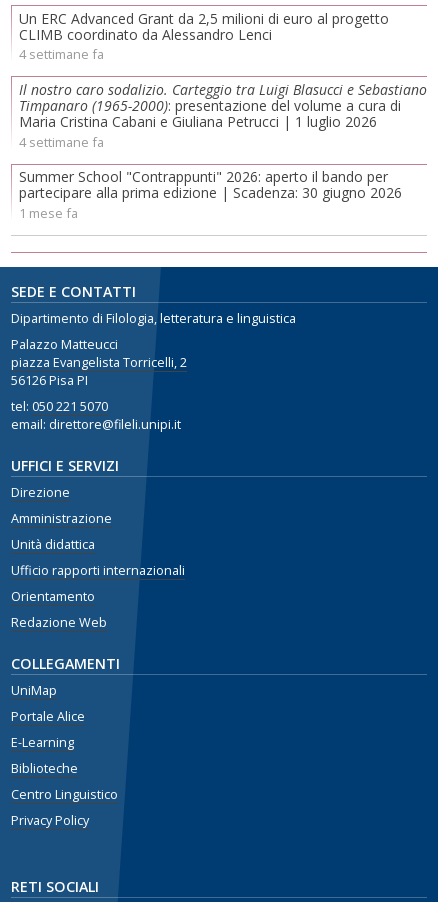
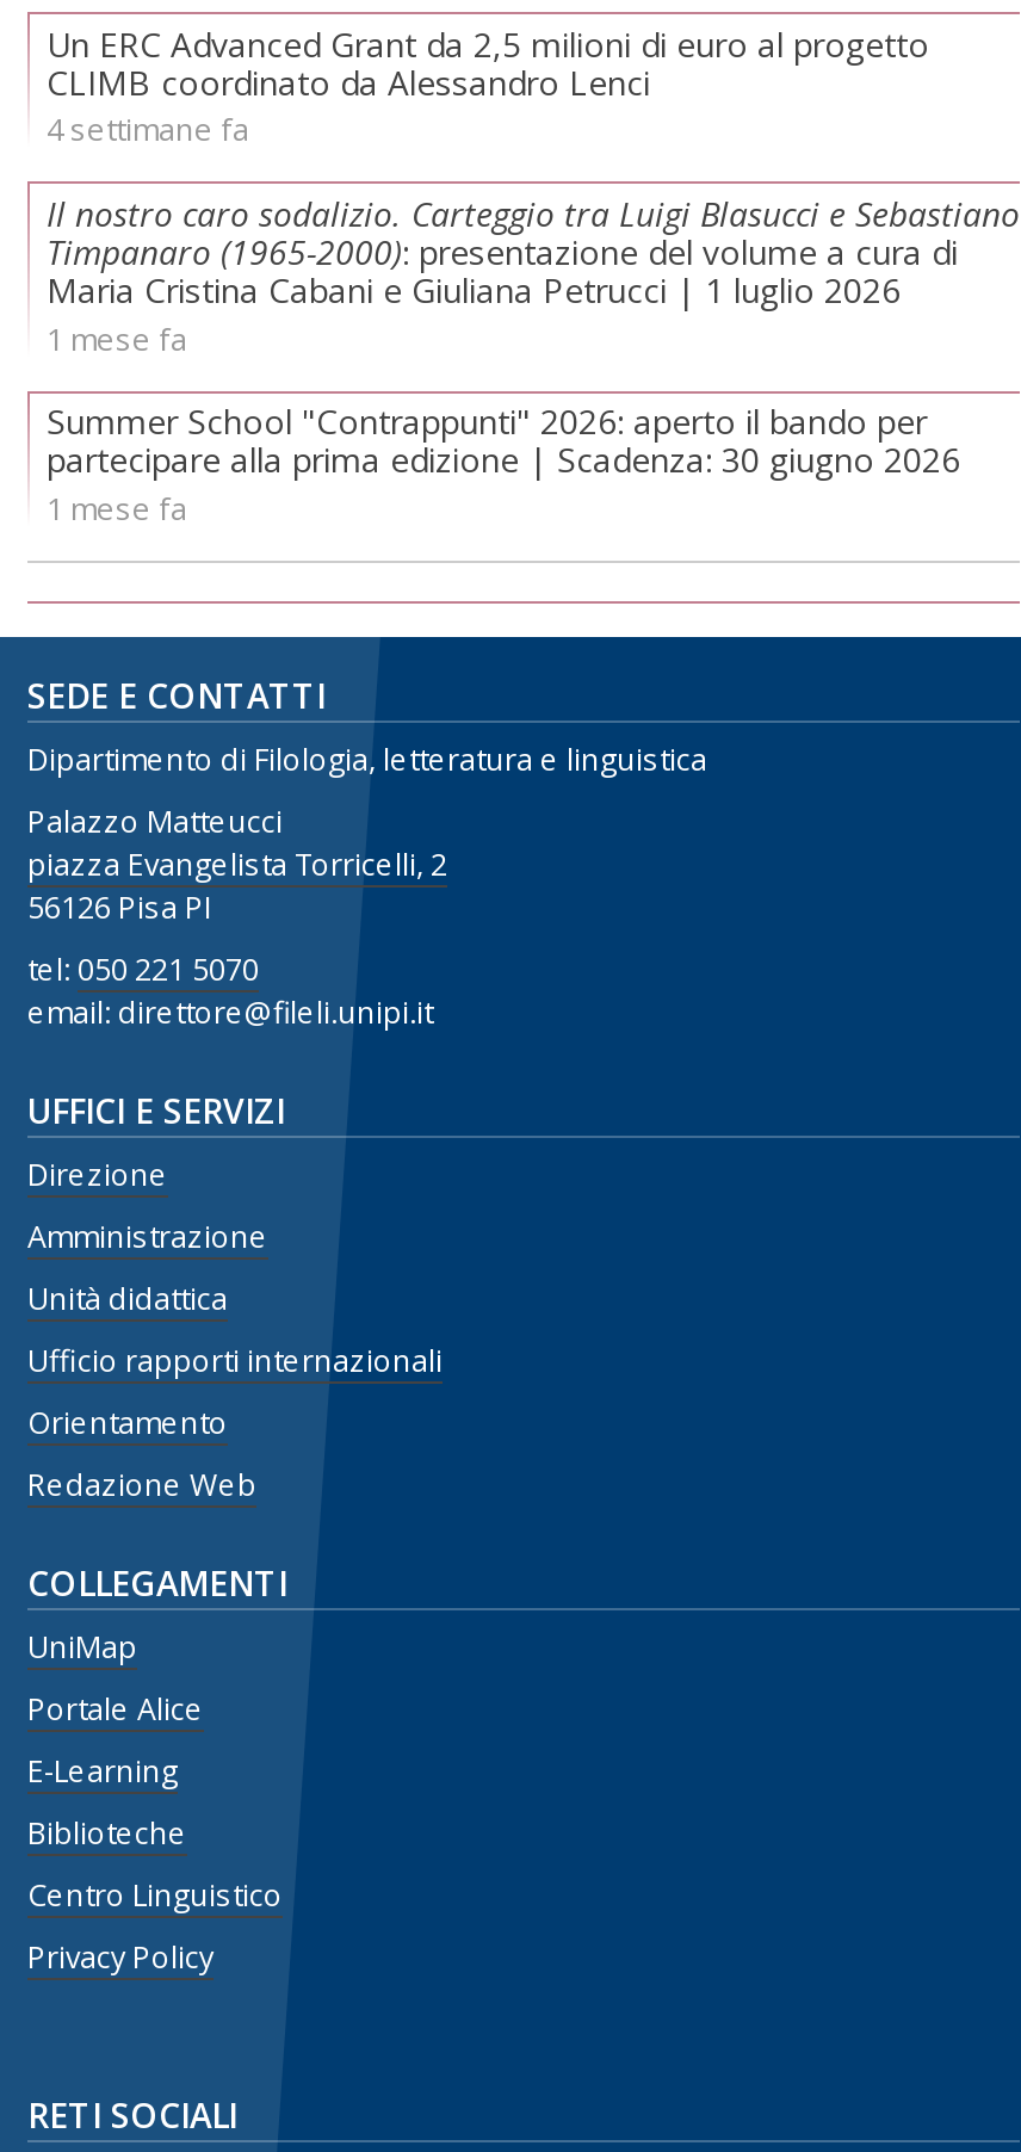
- 4 settimane fa
+ 1 mese fa
